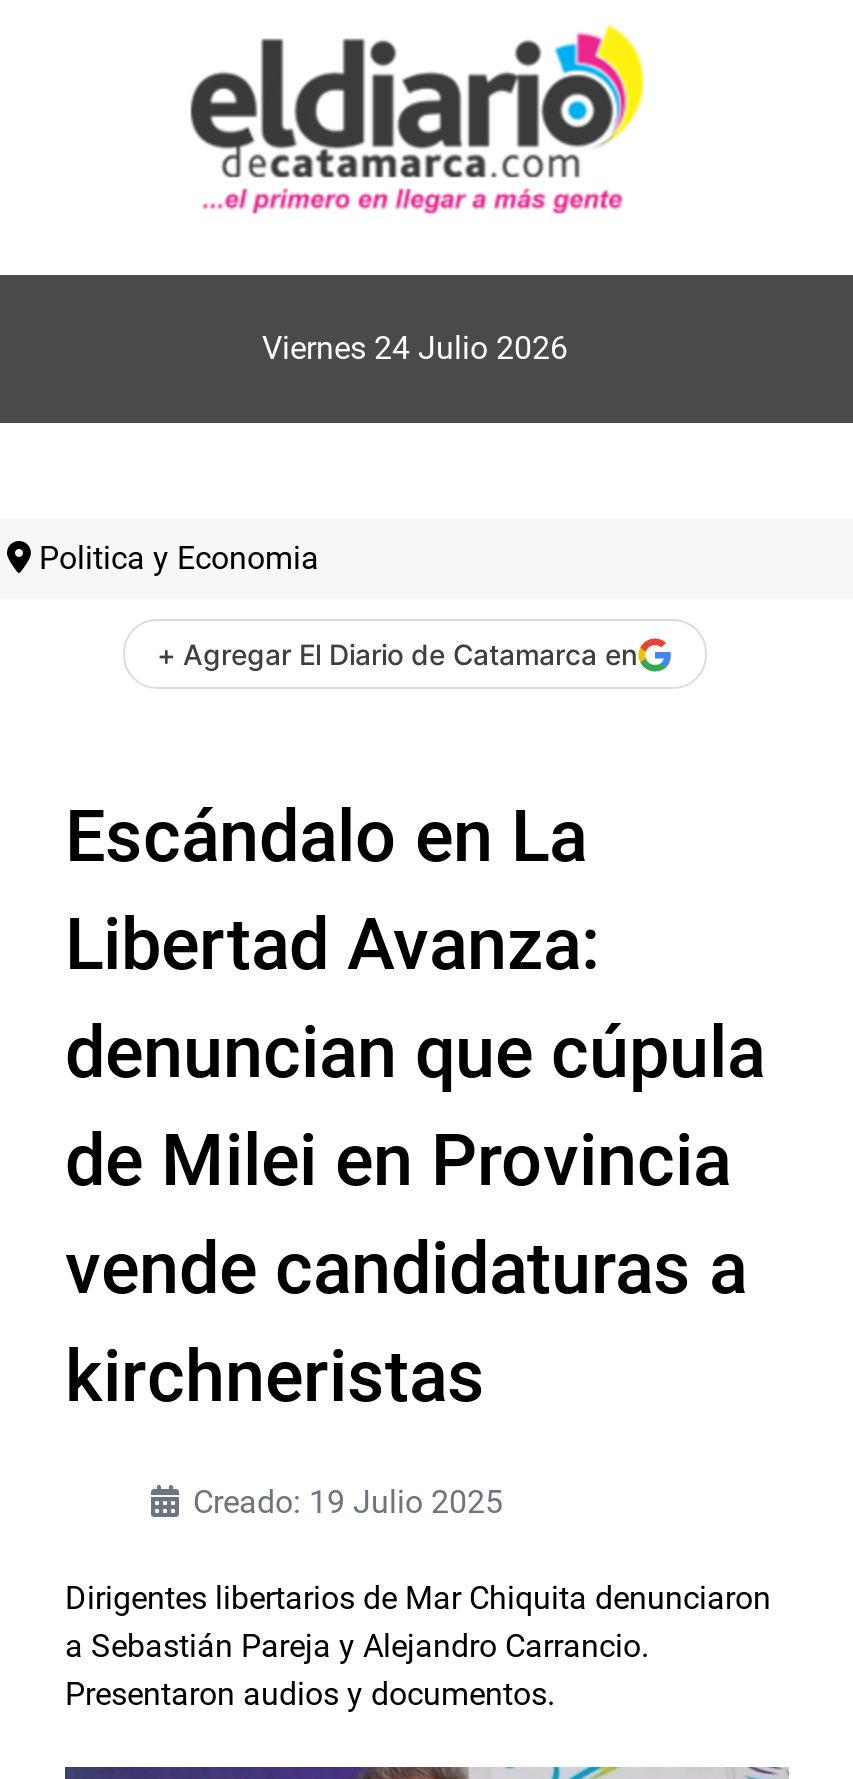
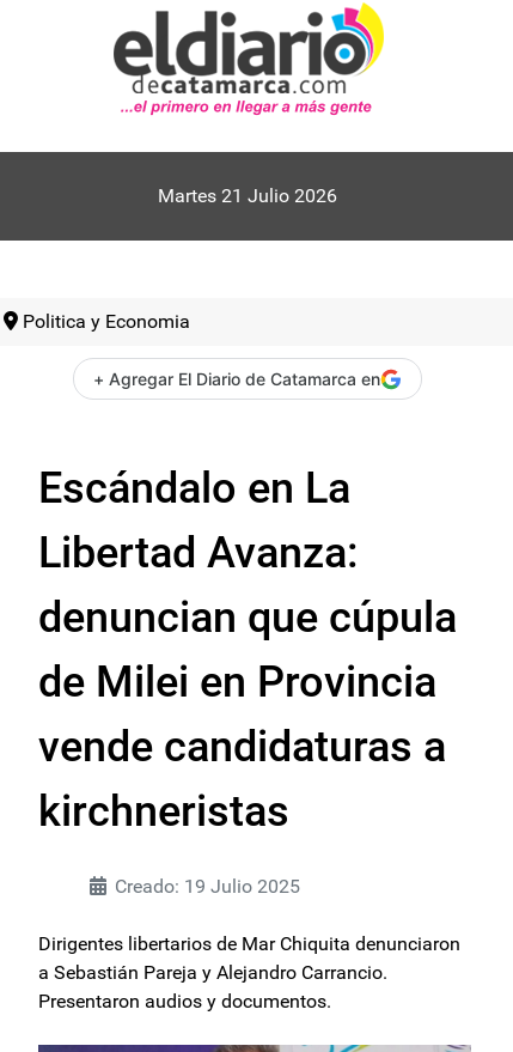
- Viernes 24 Julio 2026
+ Martes 21 Julio 2026
